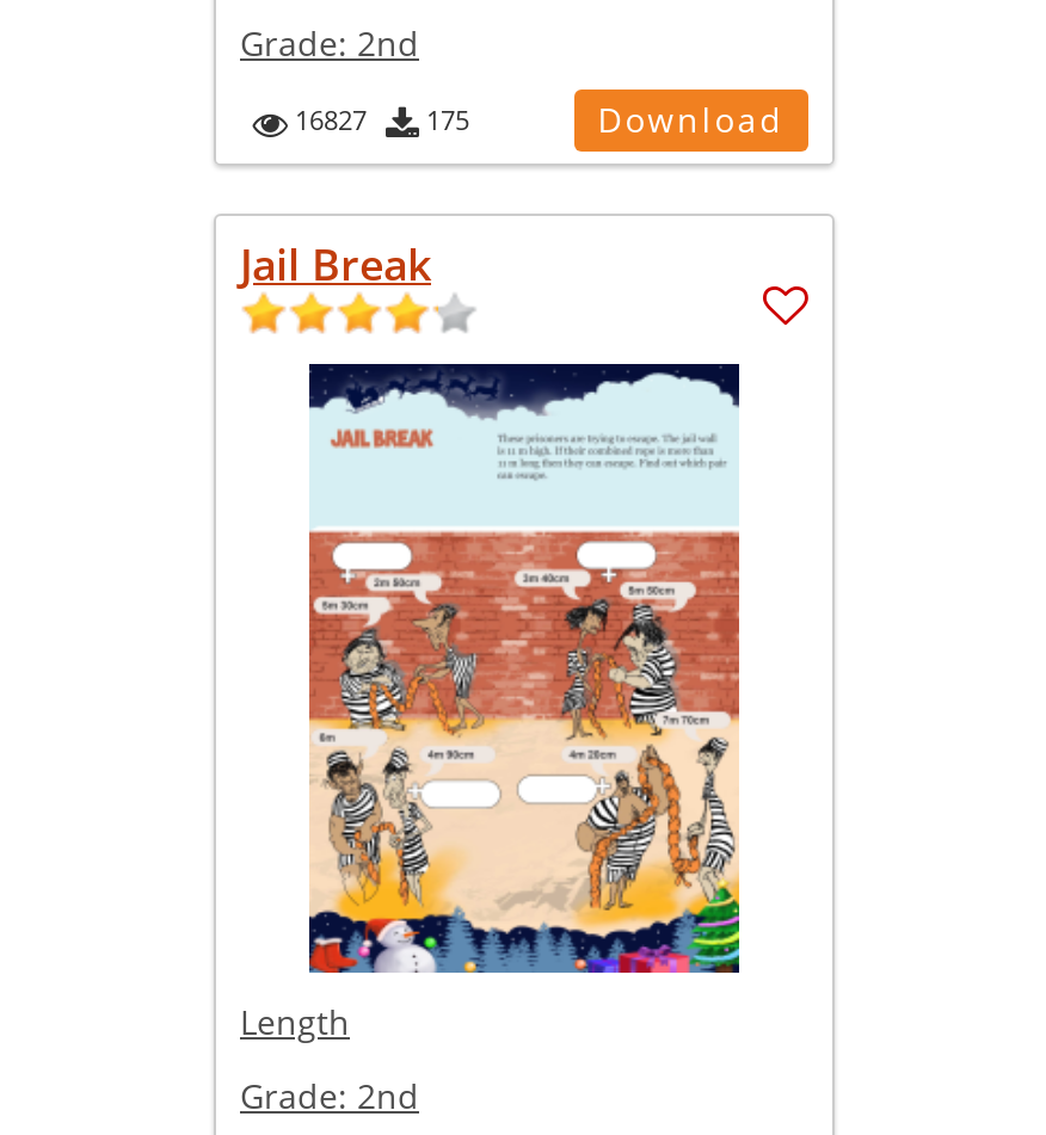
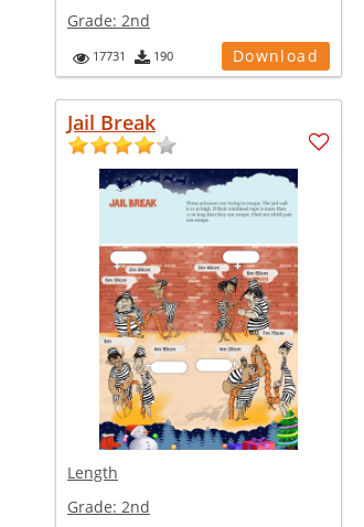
- 16827
+ 17731

- 175
+ 190
